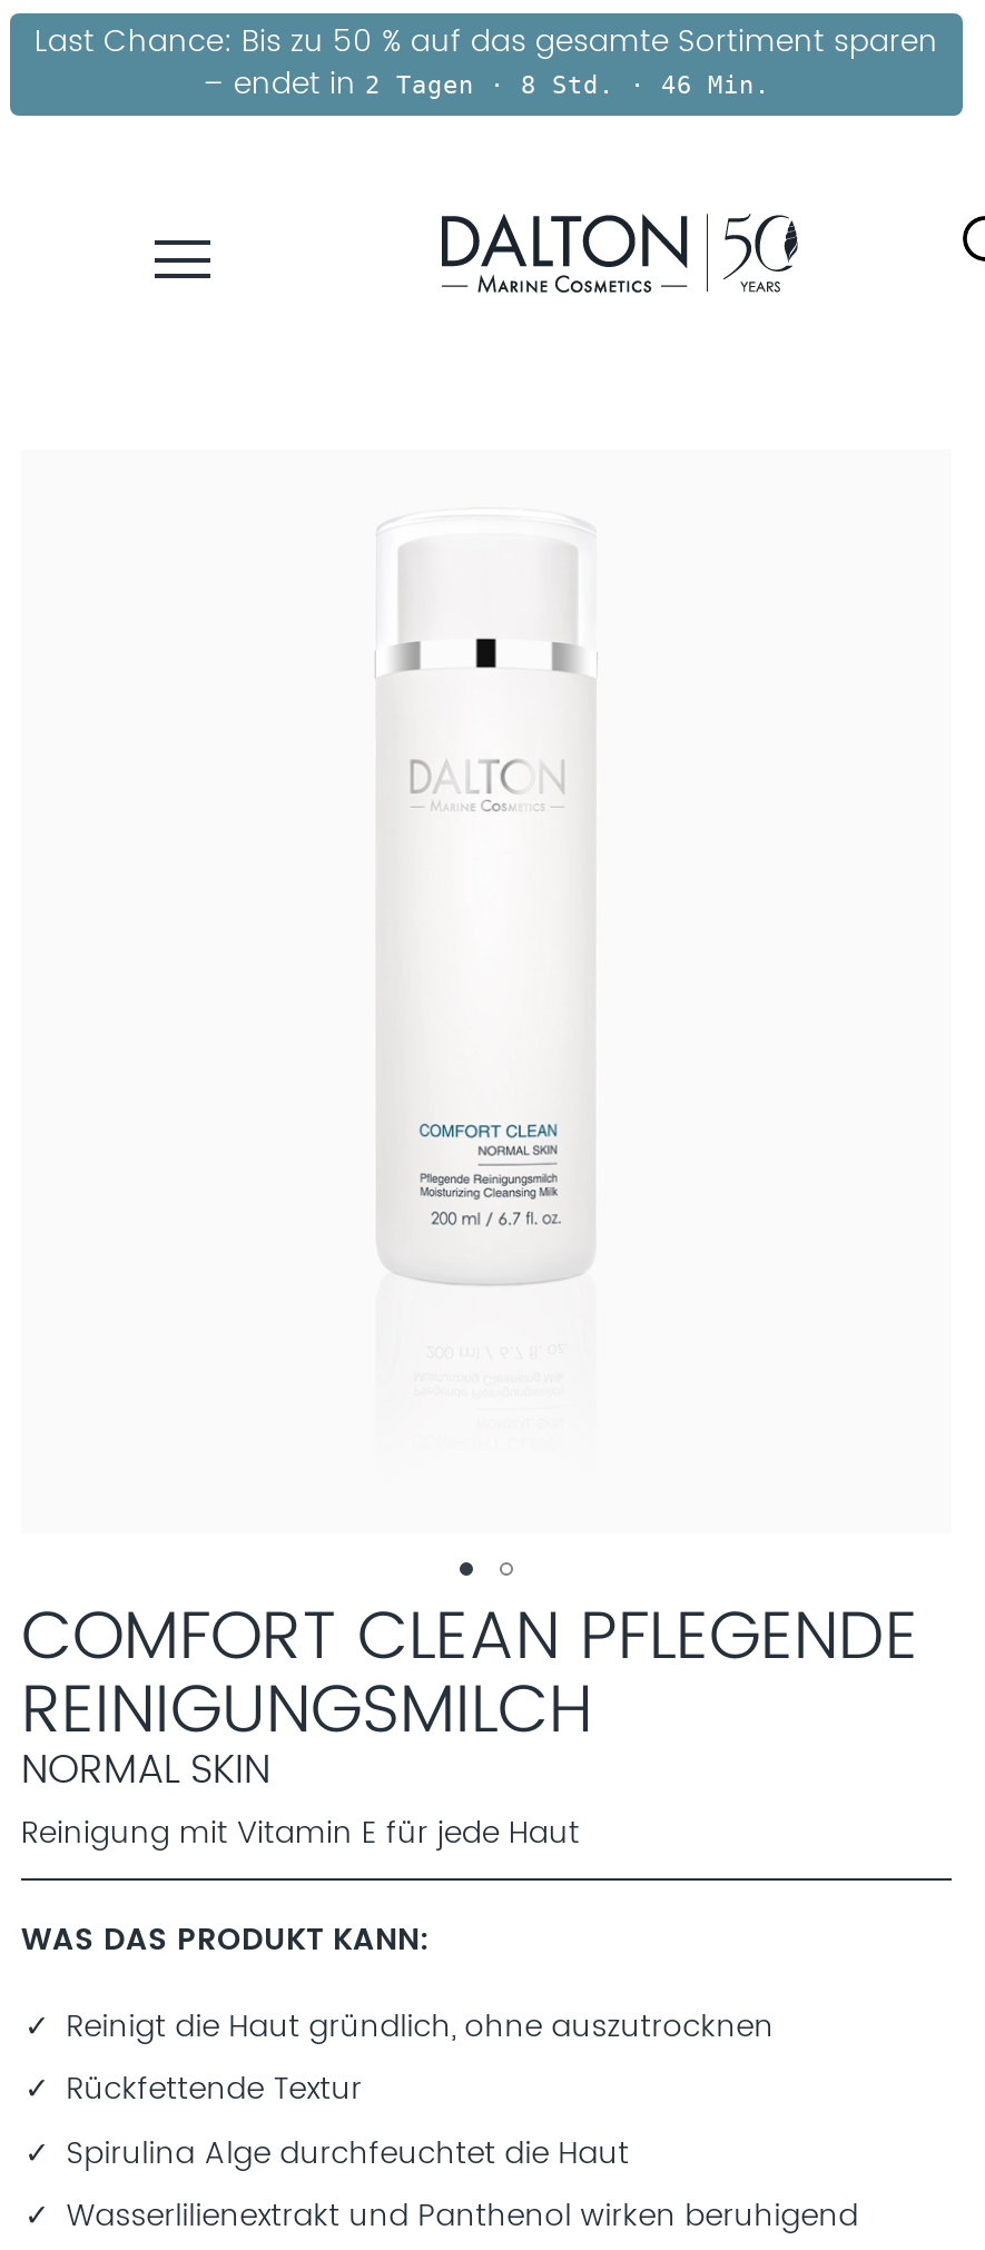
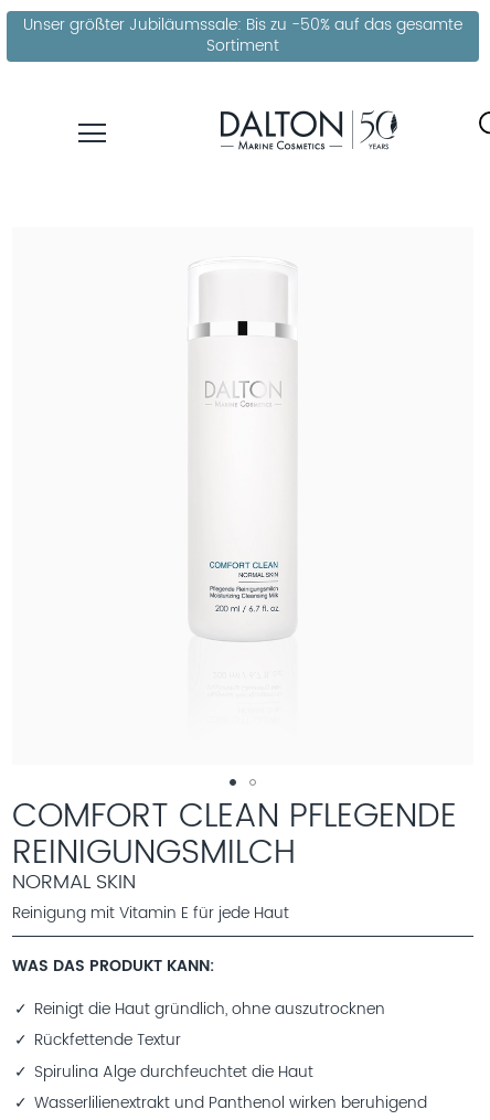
- Last Chance: Bis zu 50 % auf das gesamte Sortiment sparen
- – endet in 2 Tagen · 8 Std. · 46 Min.
+ Unser größter Jubiläumssale: Bis zu -50% auf das gesamte
+ Sortiment
